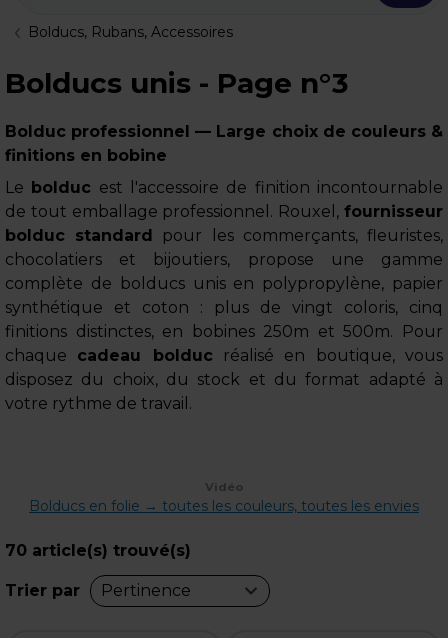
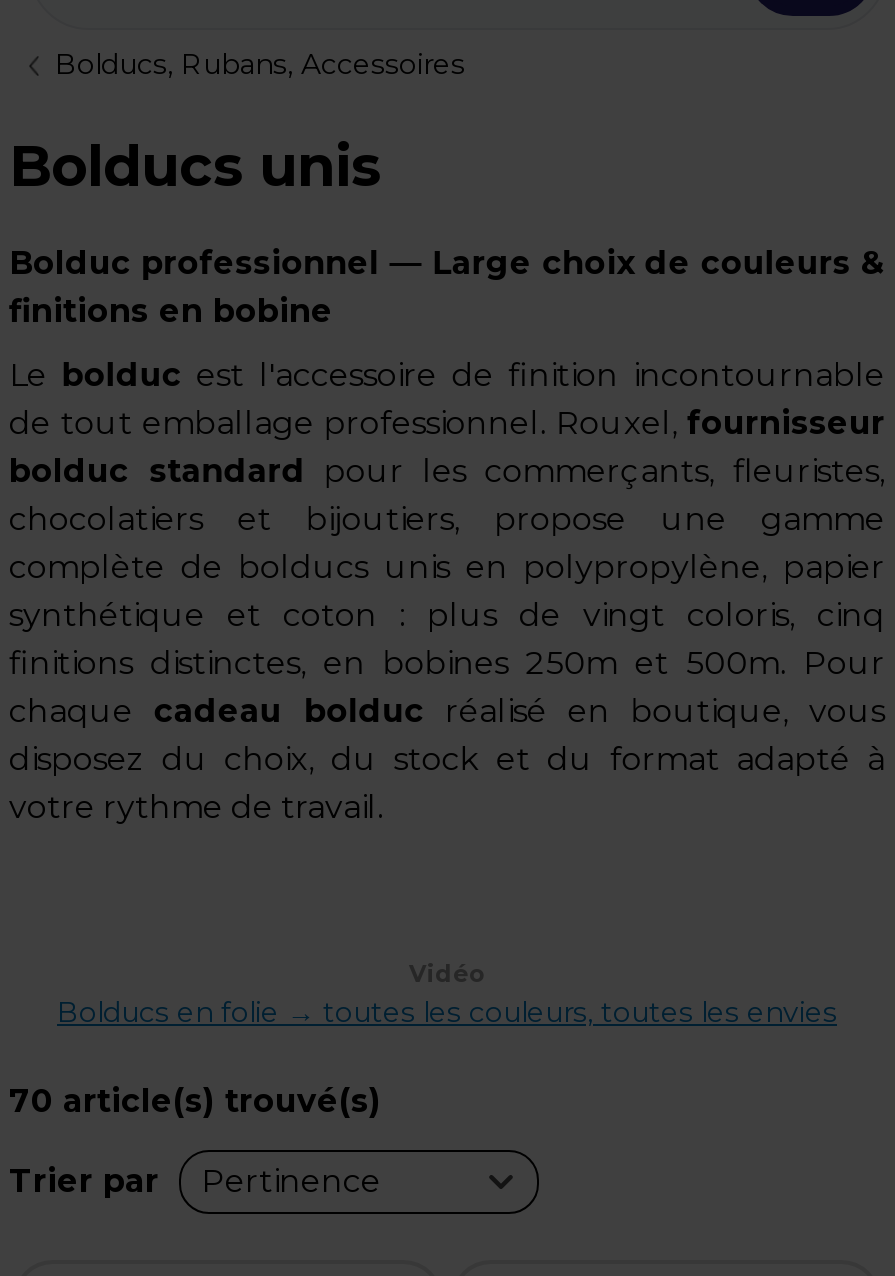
- Bolducs unis - Page n°3
+ Bolducs unis
